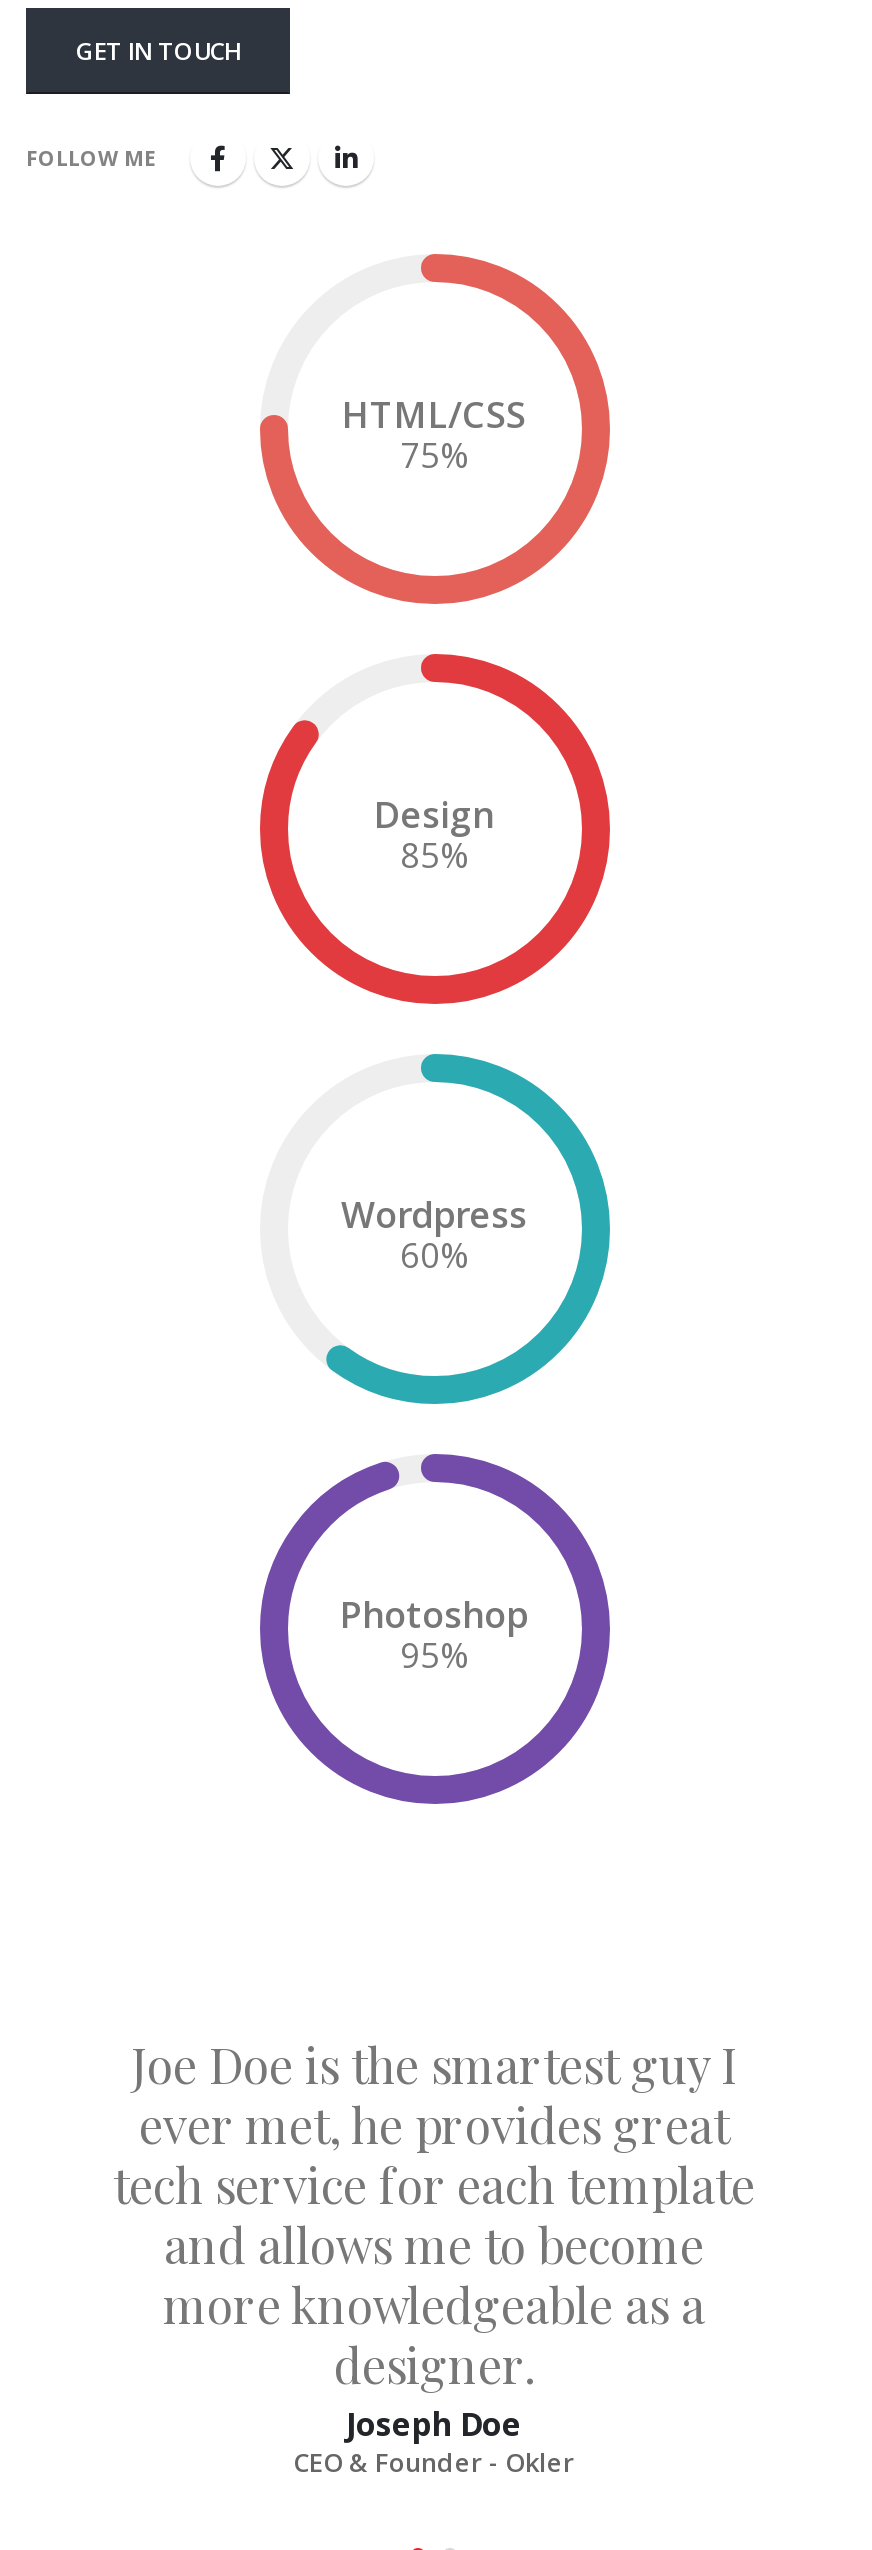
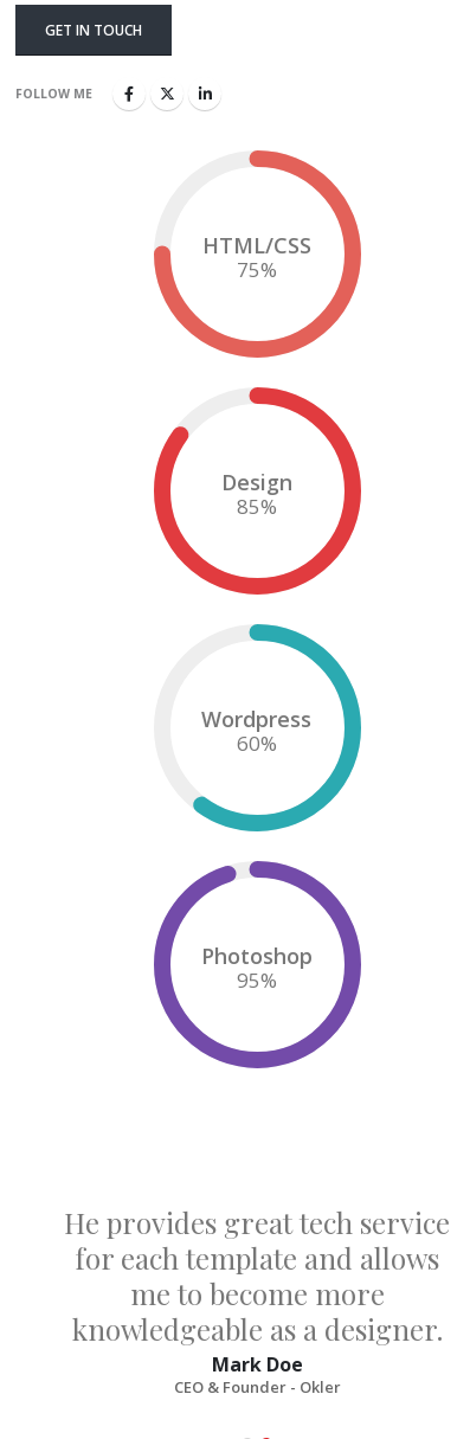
- Joe Doe is the smartest guy I
- ever met, he provides great
- tech service for each template
- and allows me to become
- more knowledgeable as a
- designer.
- Joseph Doe
+ He provides great tech service
+ for each template and allows
+ me to become more
+ knowledgeable as a designer.
+ Mark Doe
